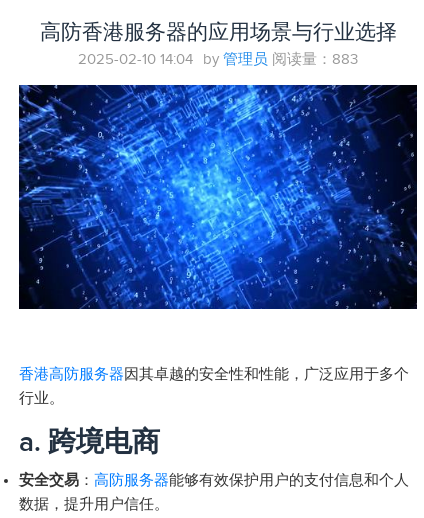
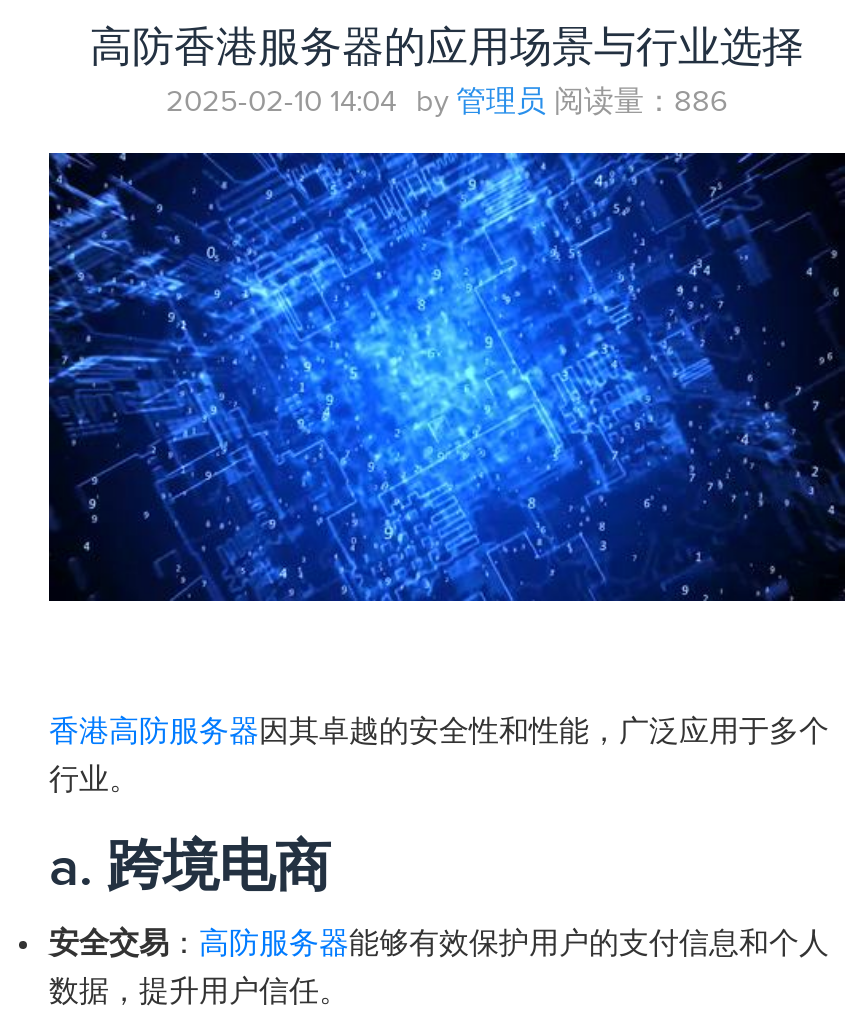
- 2025-02-10 14:04 by管理员 阅读量：883
+ 2025-02-10 14:04 by管理员 阅读量：886
